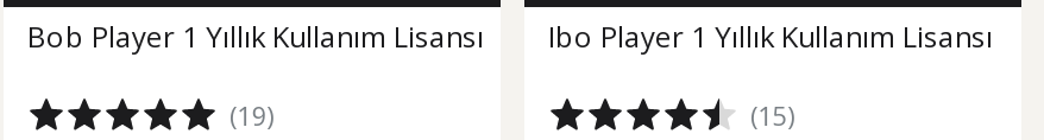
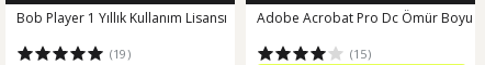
- Ibo Player 1 Yıllık Kullanım Lisansı
+ Adobe Acrobat Pro Dc Ömür Boyu
